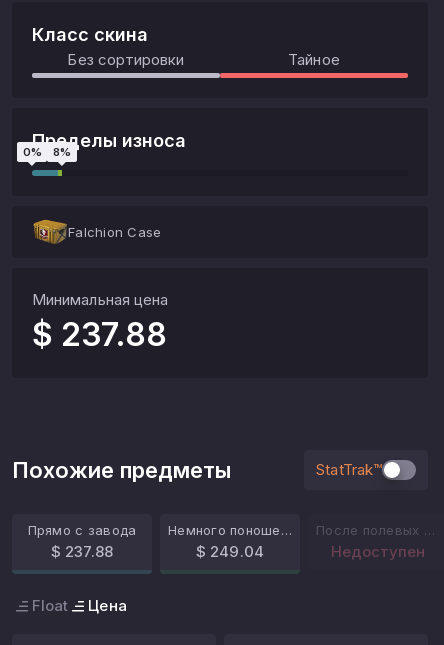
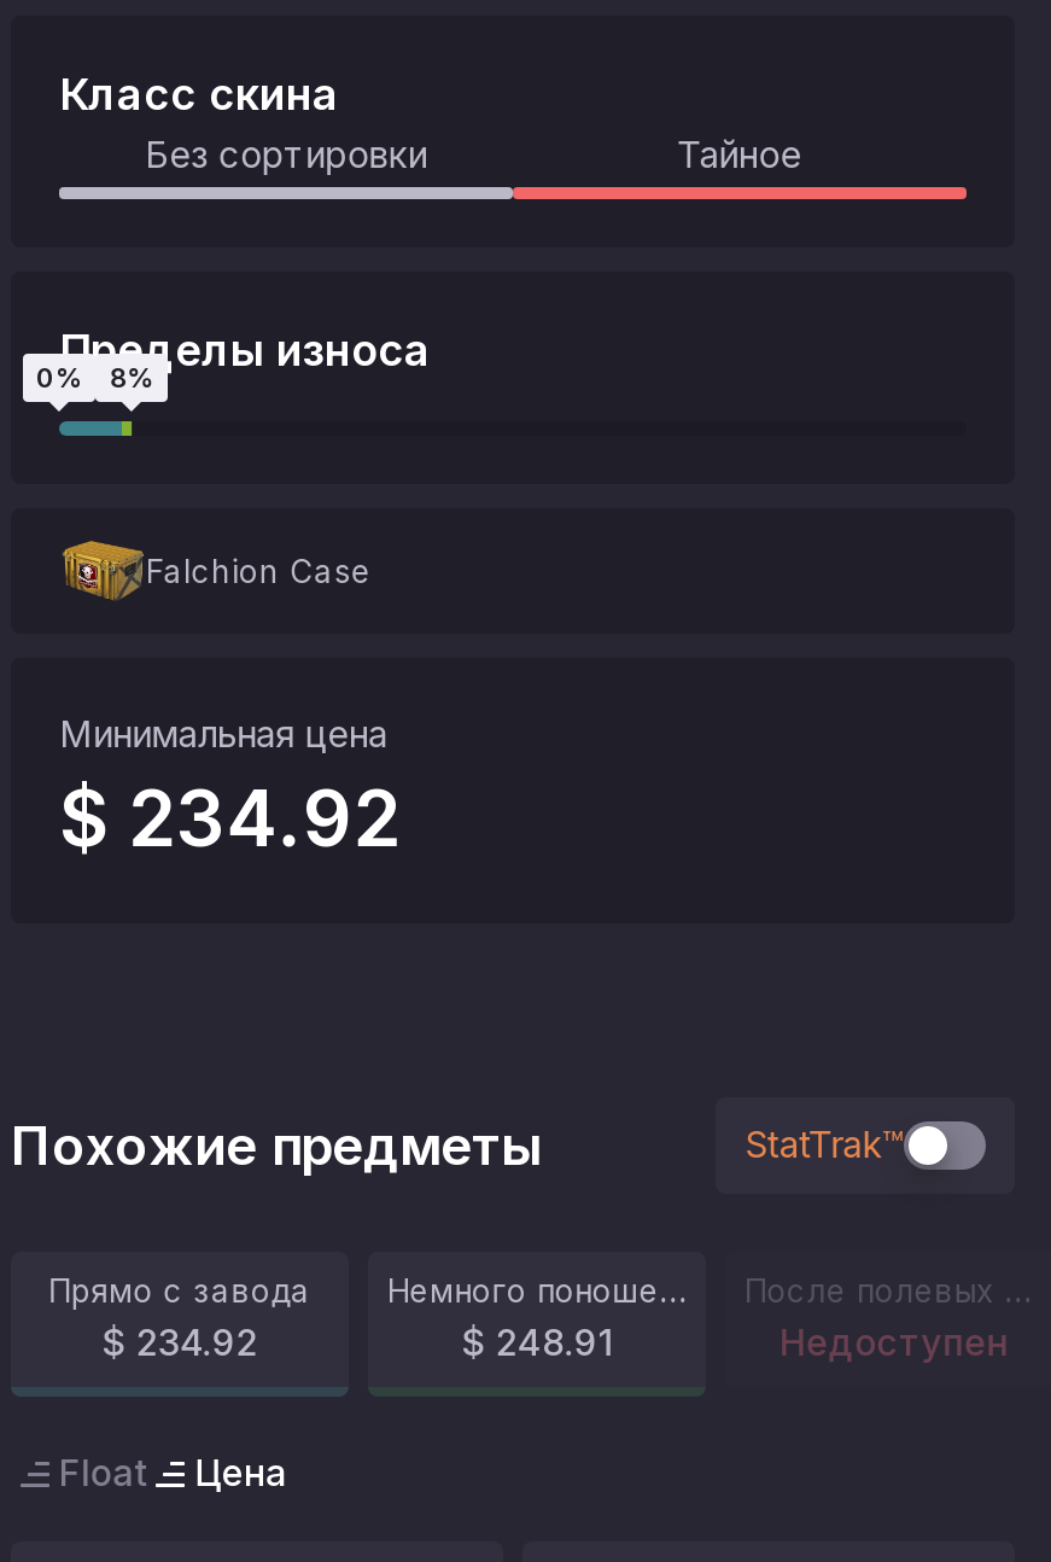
- $ 237.88
+ $ 234.92

- $ 237.88
+ $ 234.92

- $ 249.04
+ $ 248.91
